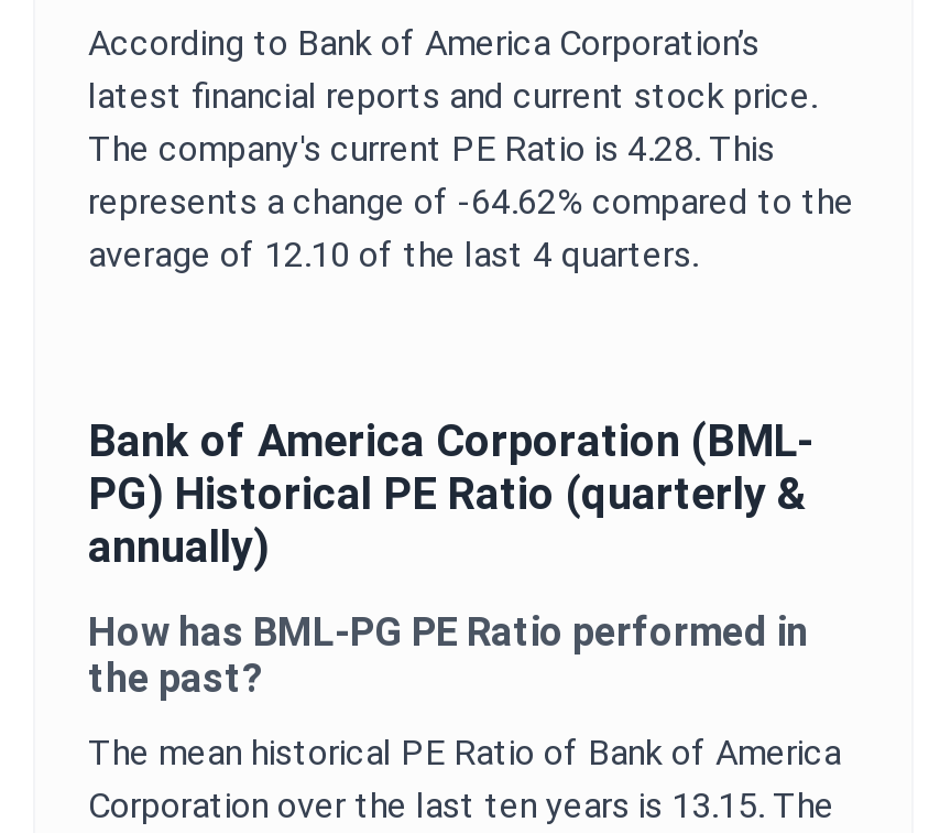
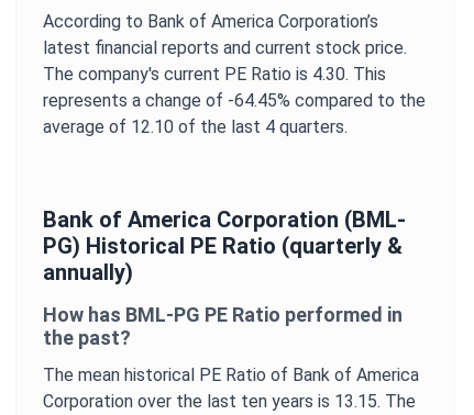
- The company's current PE Ratio is 4.28. This
+ The company's current PE Ratio is 4.30. This

- represents a change of -64.62% compared to the
+ represents a change of -64.45% compared to the
